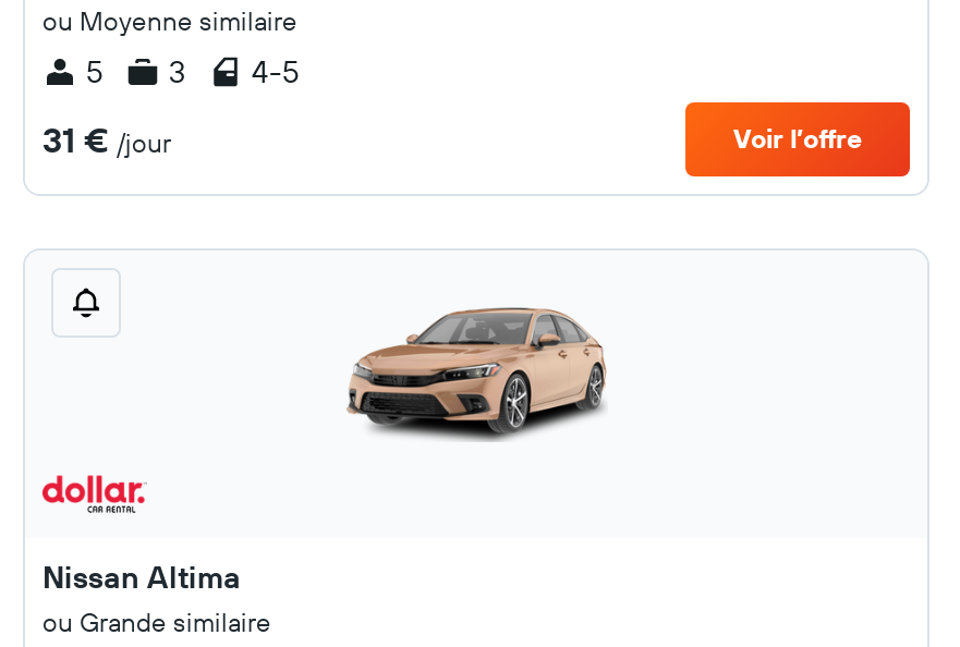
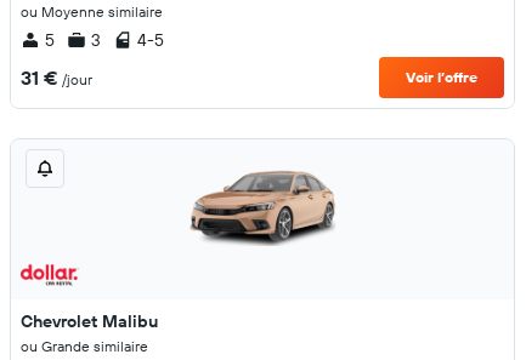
- Nissan Altima
+ Chevrolet Malibu
